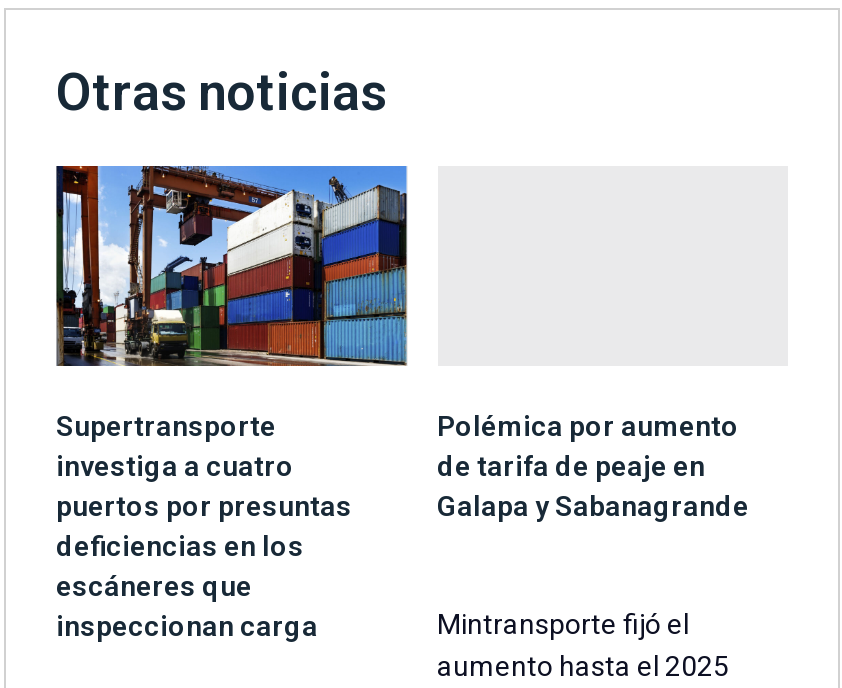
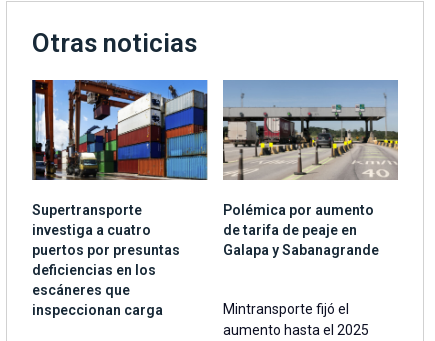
+ [image]
